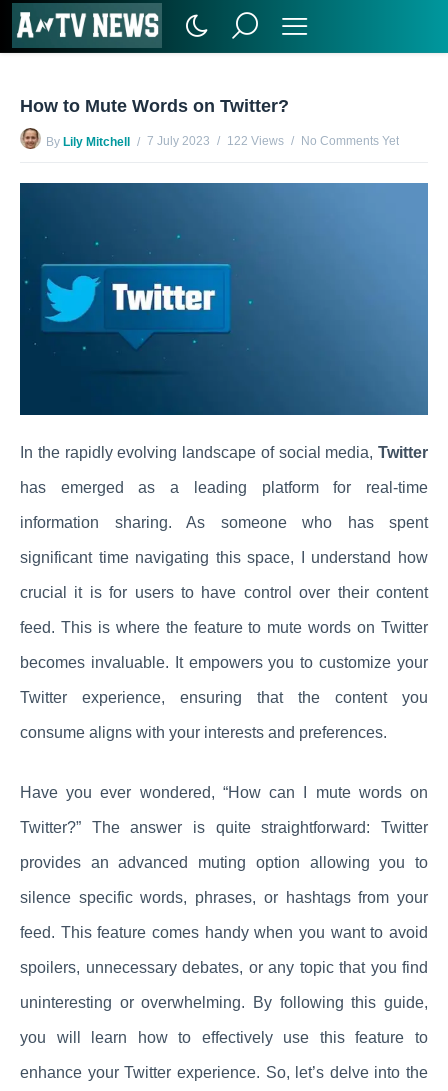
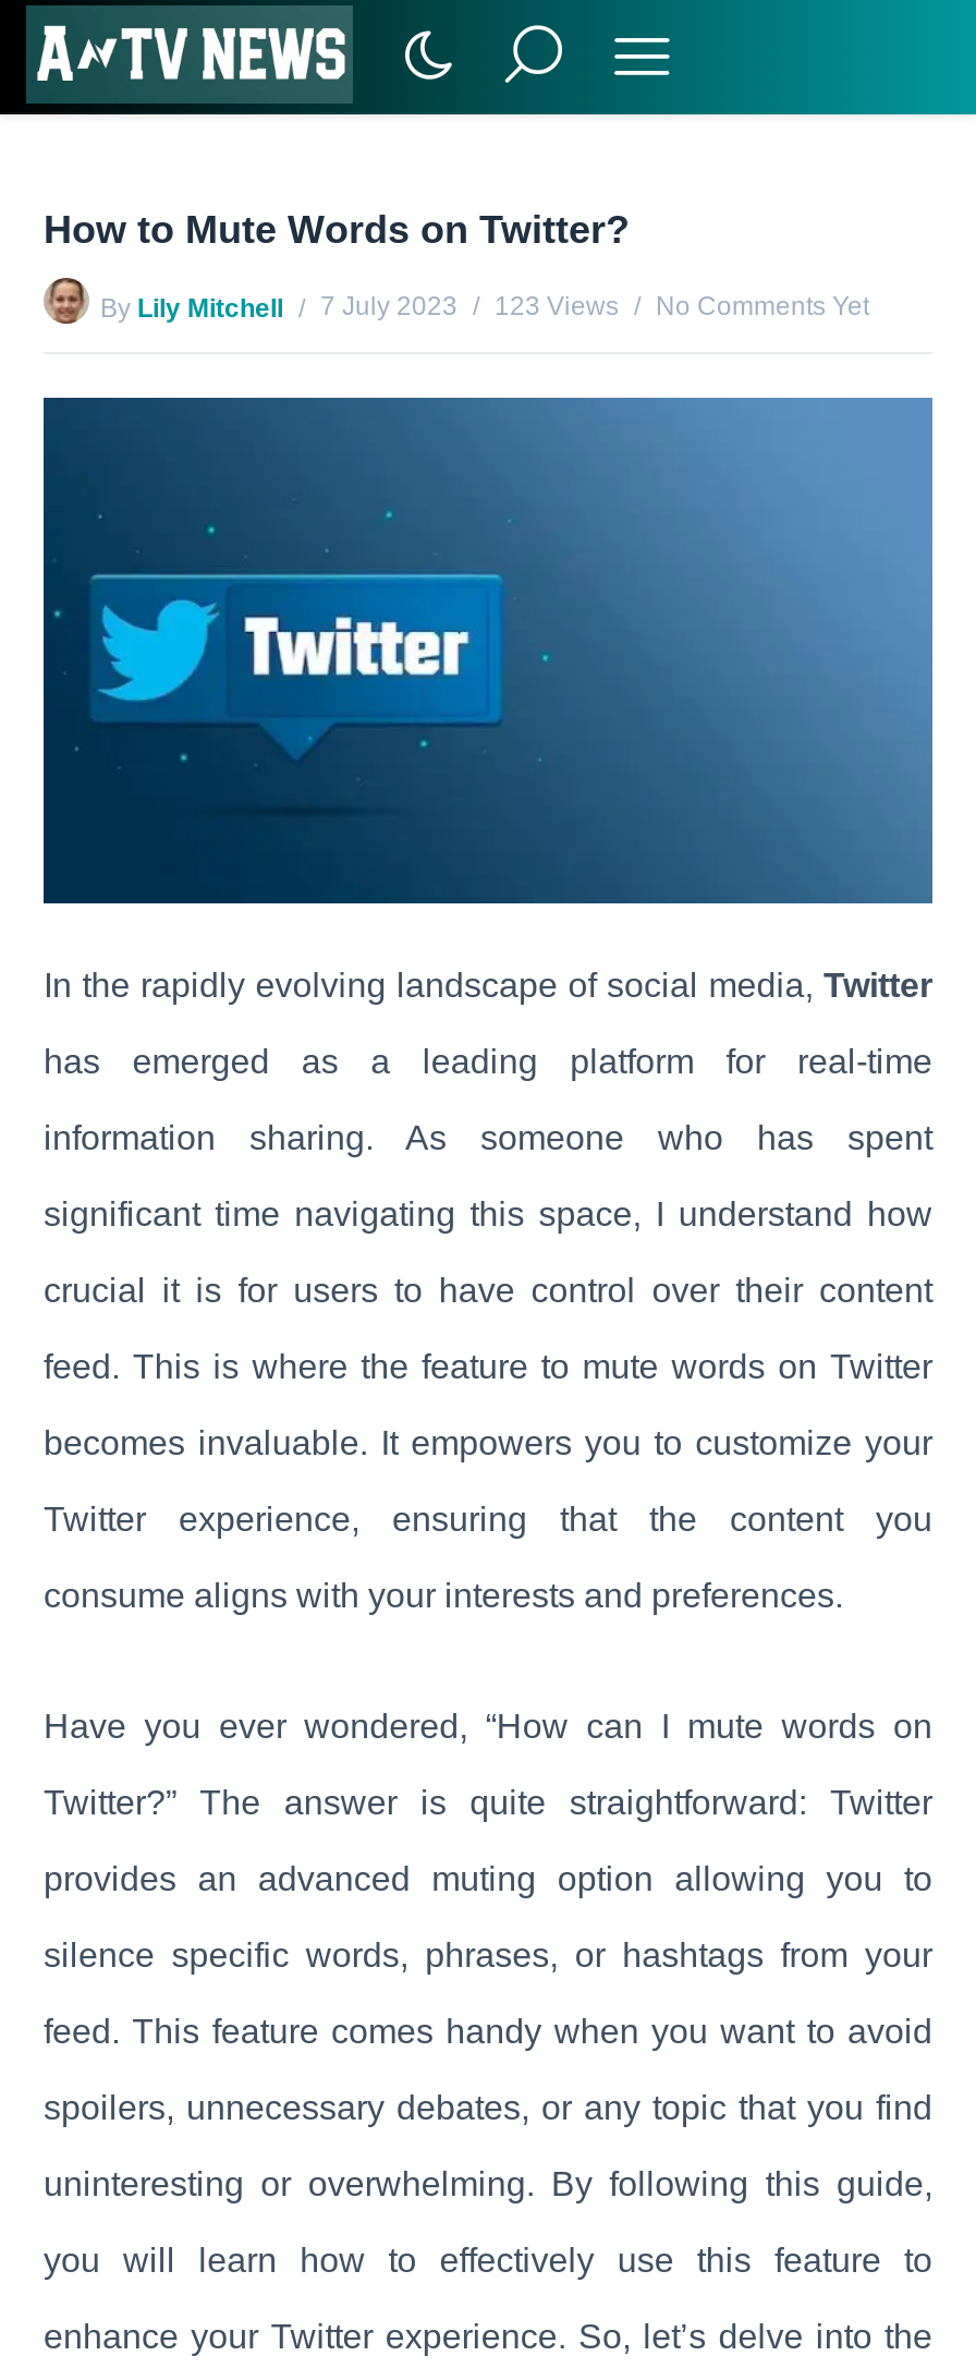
- By Lily Mitchell 7 July 2023 122 Views No Comments Yet
+ By Lily Mitchell 7 July 2023 123 Views No Comments Yet
